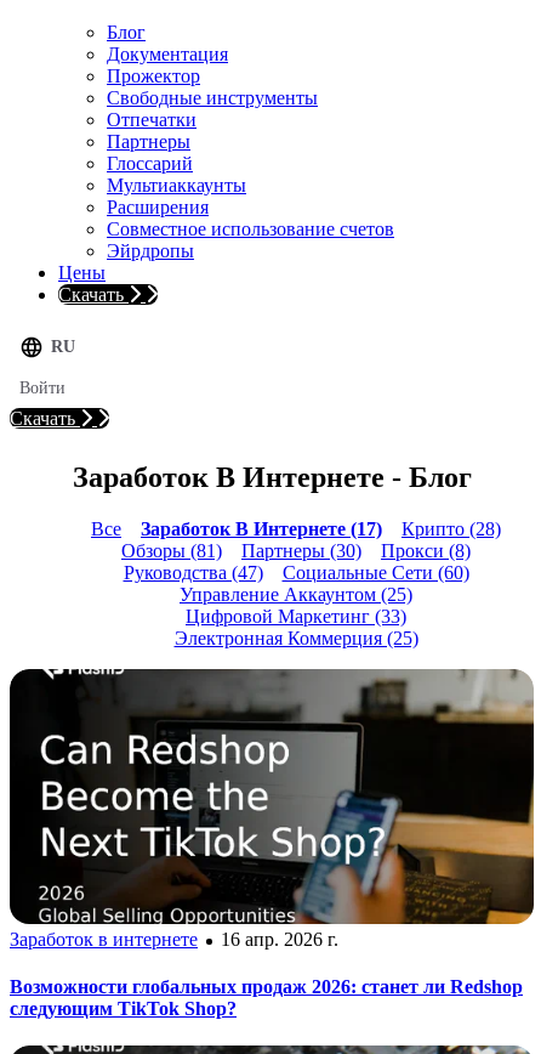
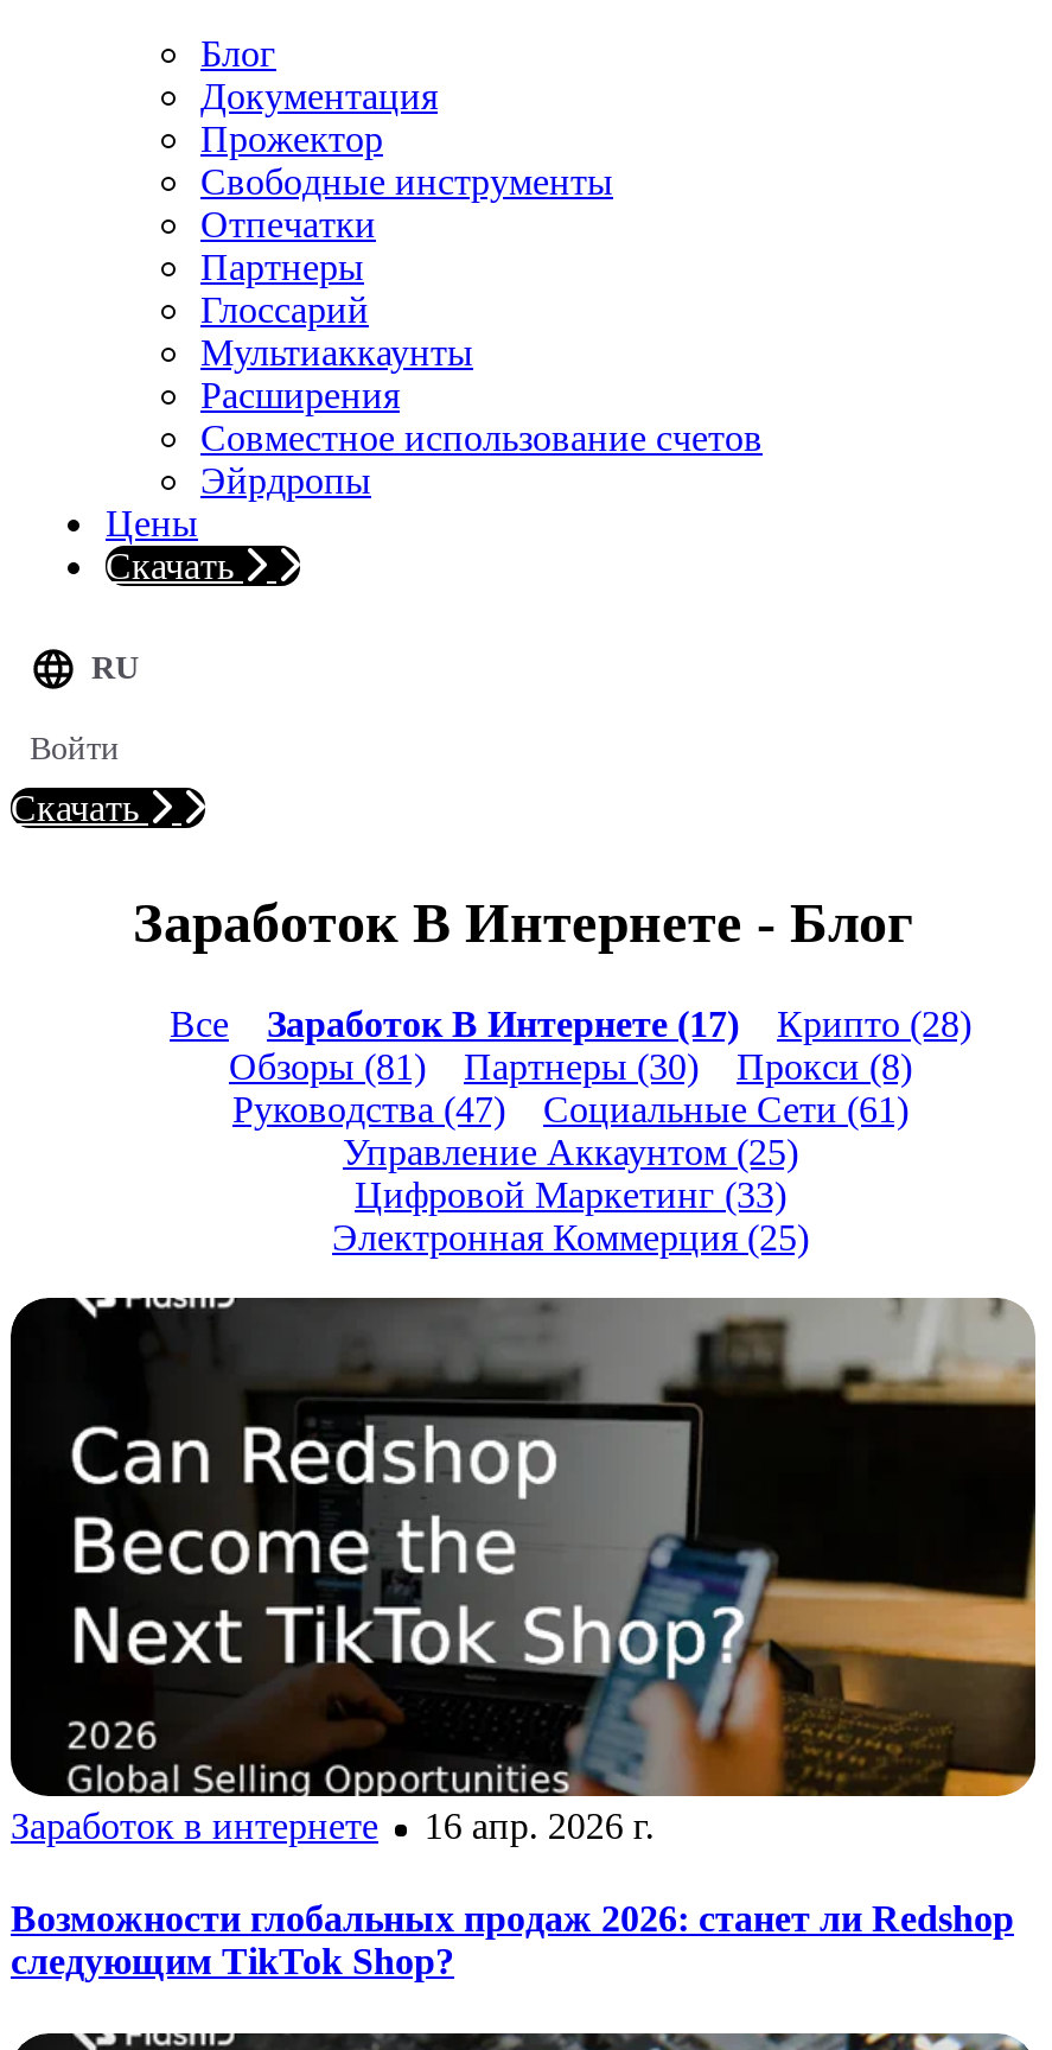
- Социальные Сети (60)
+ Социальные Сети (61)
